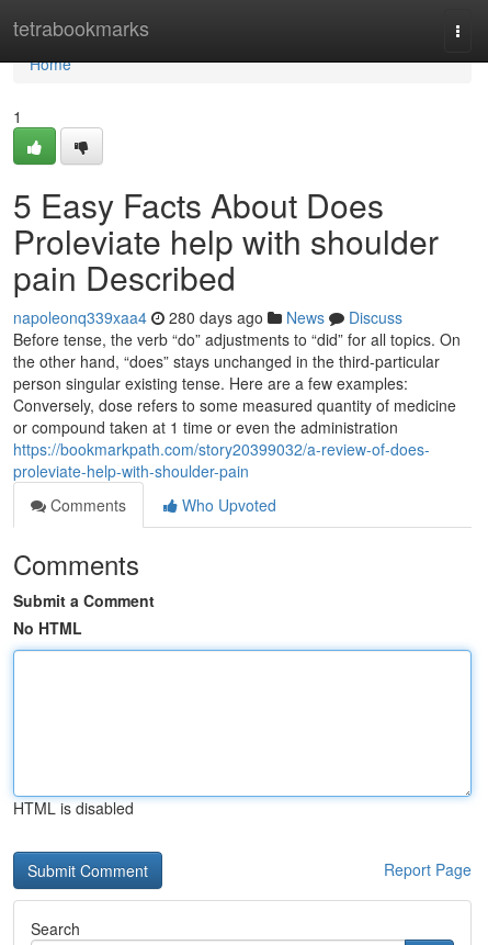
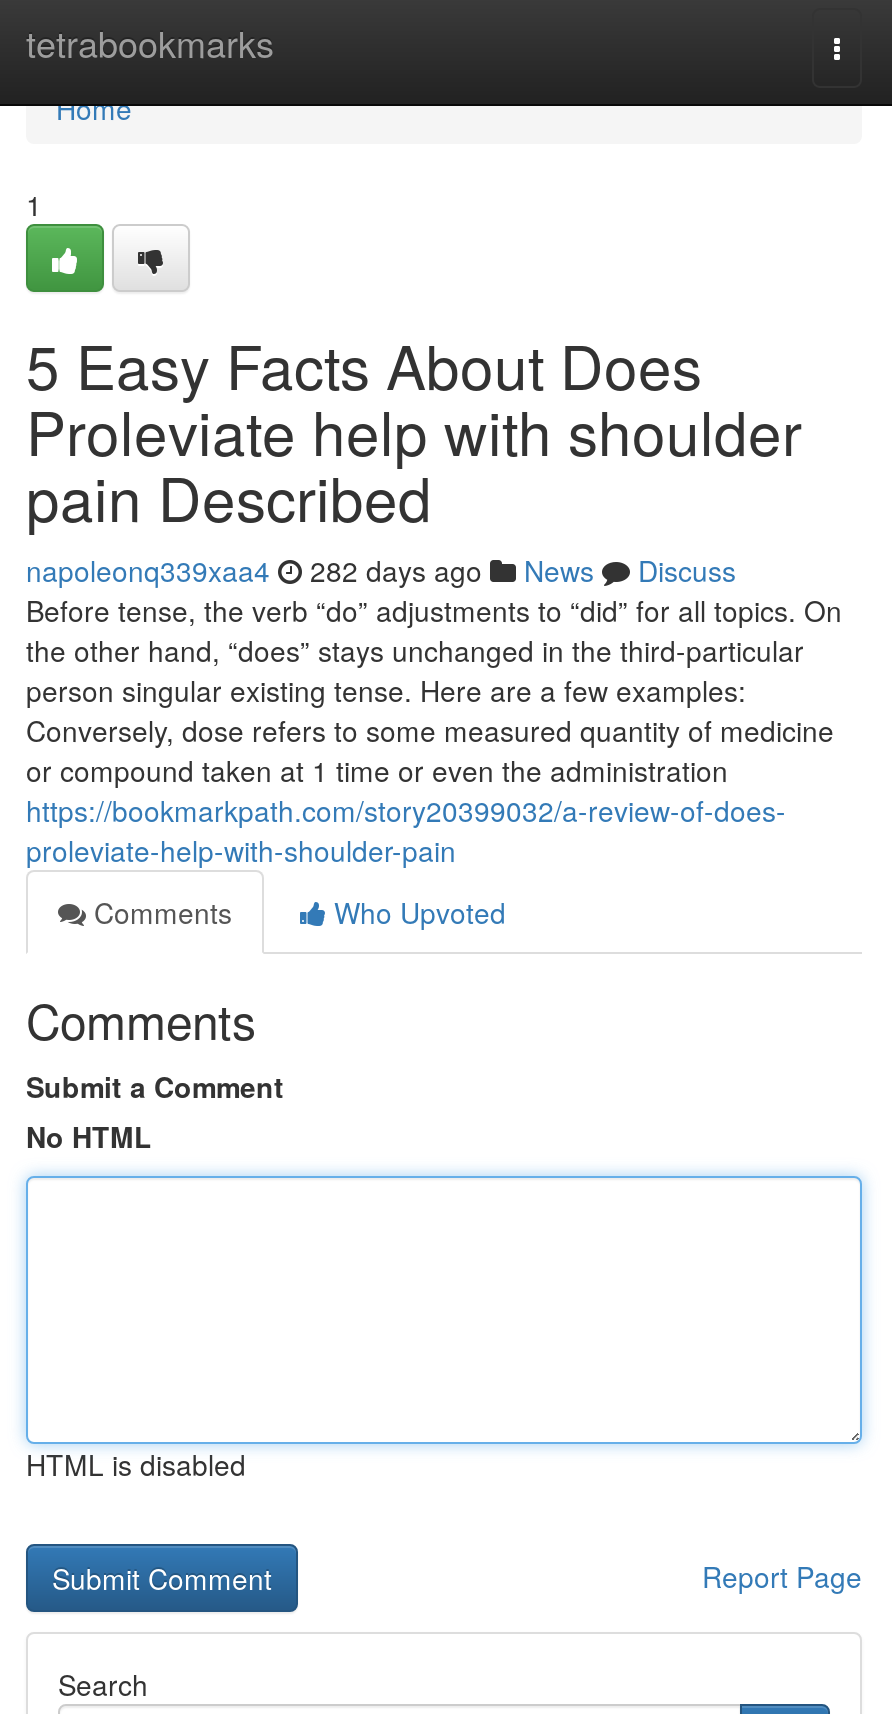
- napoleonq339xaa4 280 days ago News Discuss
+ napoleonq339xaa4 282 days ago News Discuss
